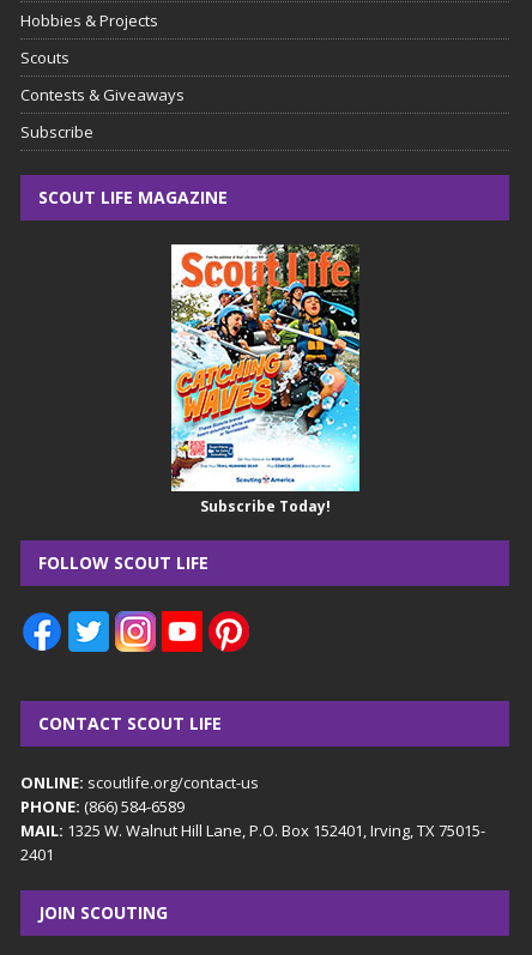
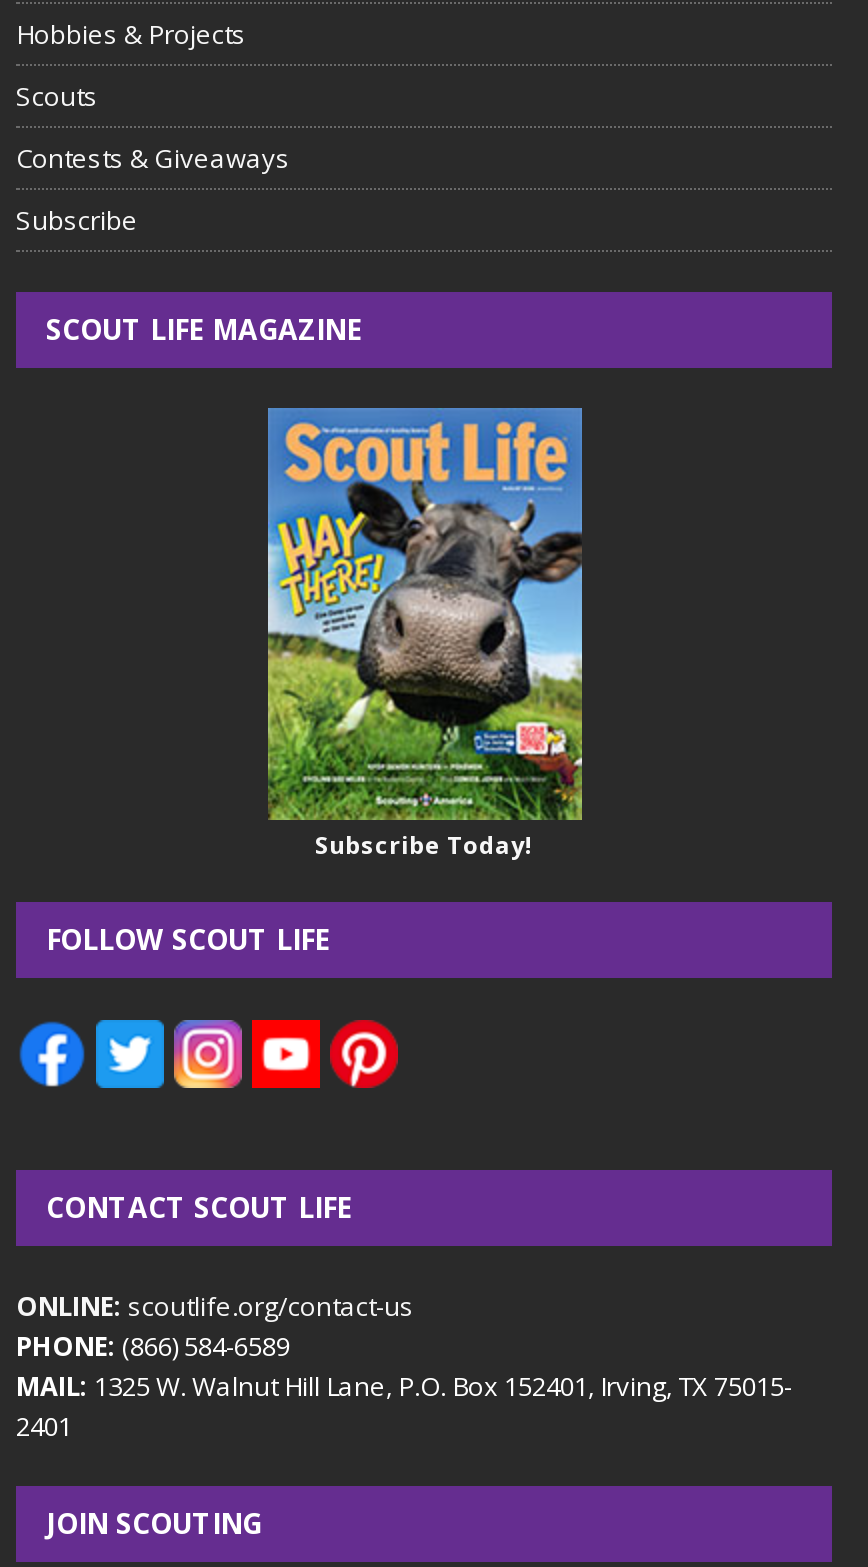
- [image]
+ [image]
